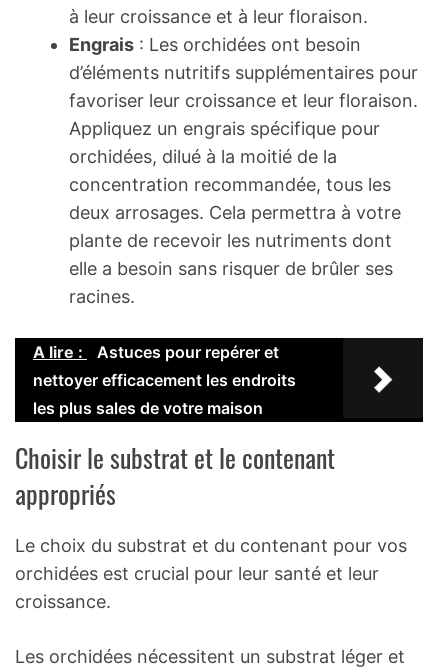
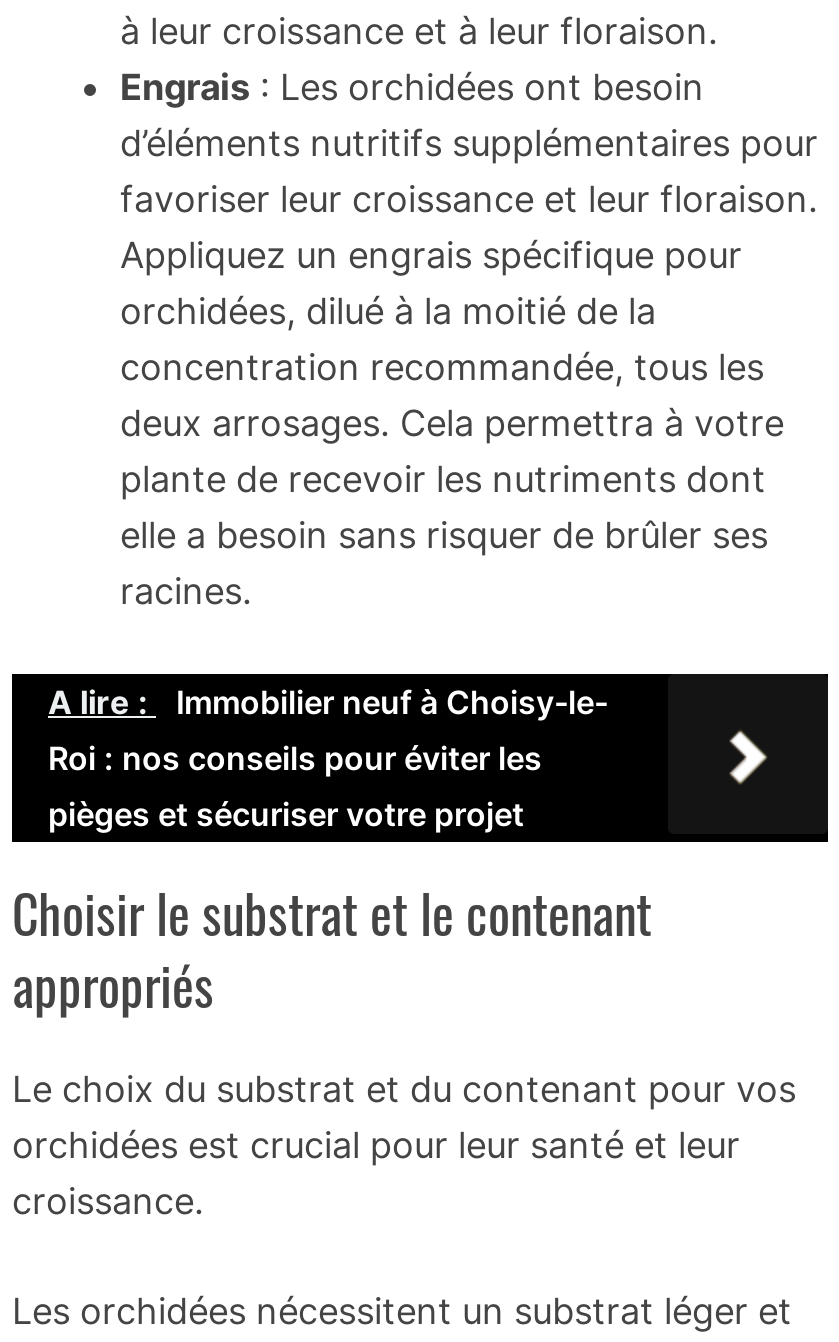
- A lire : Astuces pour repérer et
- nettoyer efficacement les endroits
- les plus sales de votre maison
+ A lire : Immobilier neuf à Choisy-le-
+ Roi : nos conseils pour éviter les
+ pièges et sécuriser votre projet
